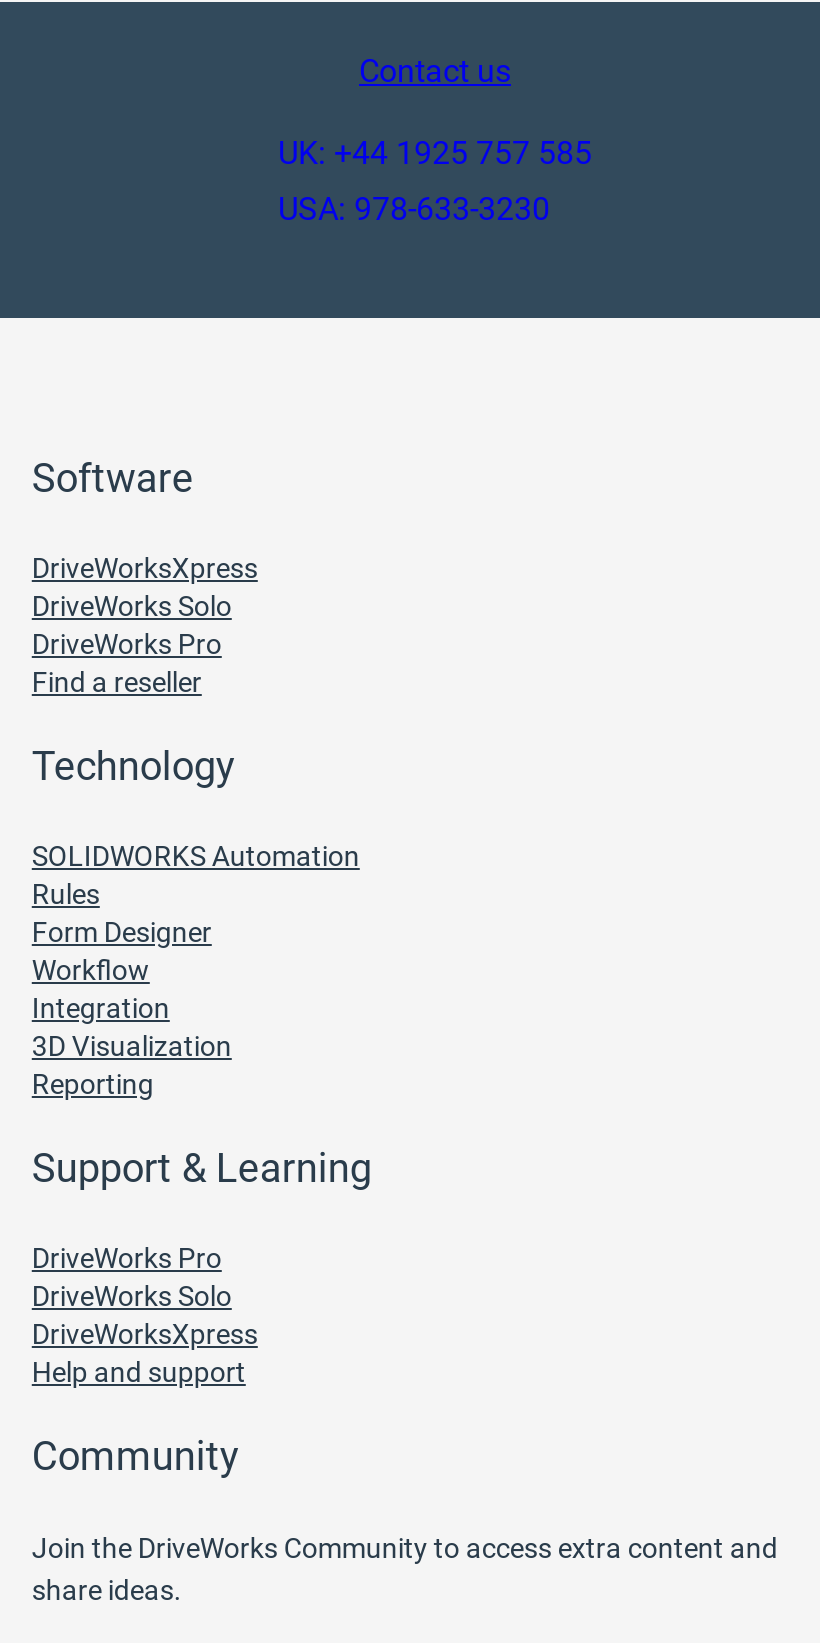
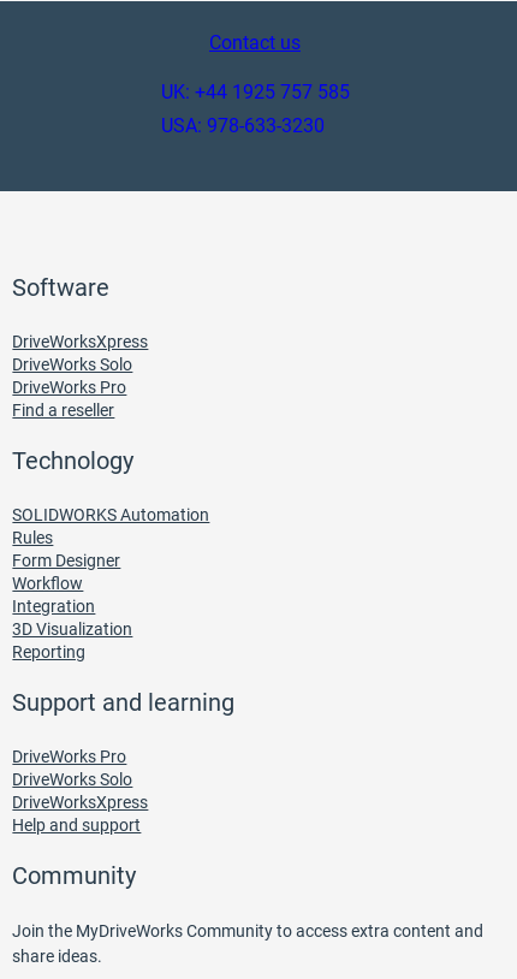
- Support & Learning
+ Support and learning

- Join the DriveWorks Community to access extra content and
+ Join the MyDriveWorks Community to access extra content and
